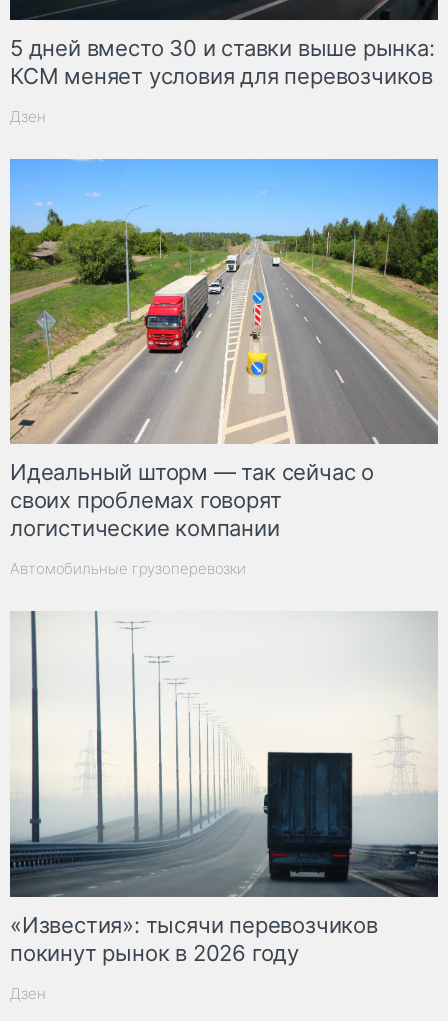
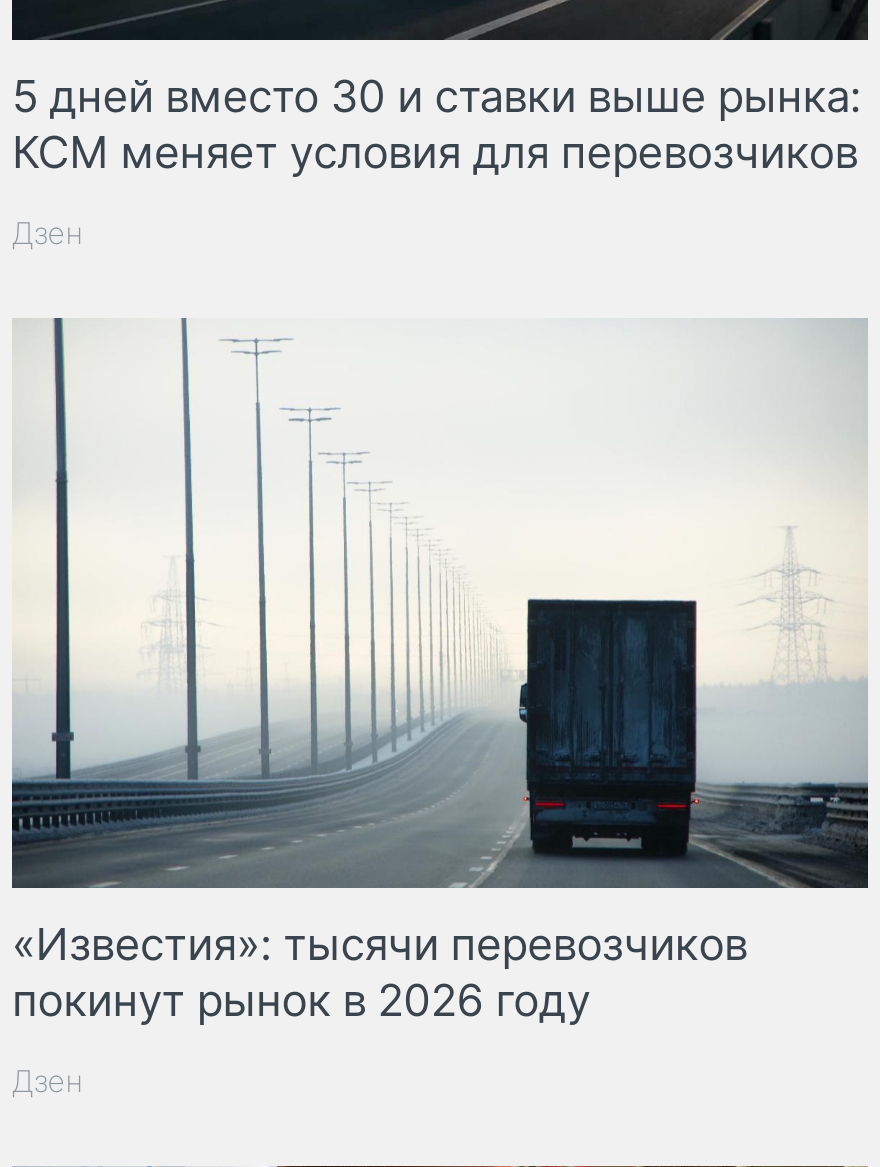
- [image]
- Идеальный шторм — так сейчас о
- своих проблемах говорят
- логистические компании
- Автомобильные грузоперевозки
